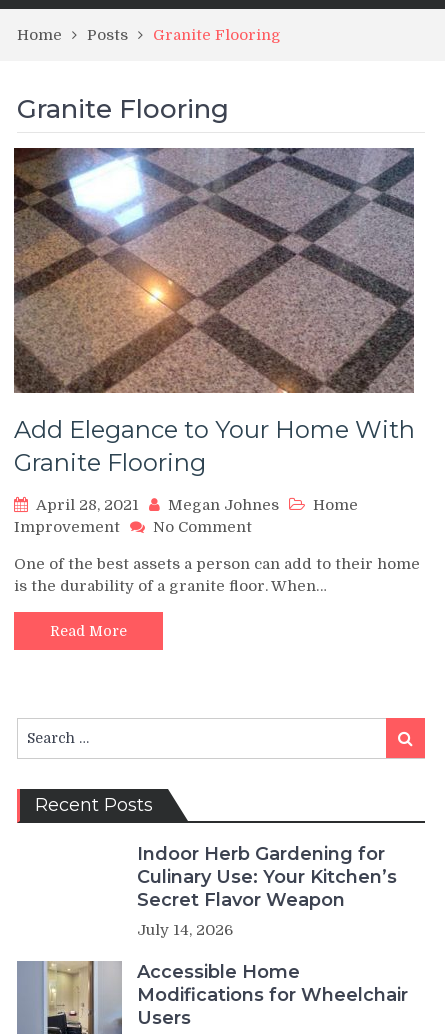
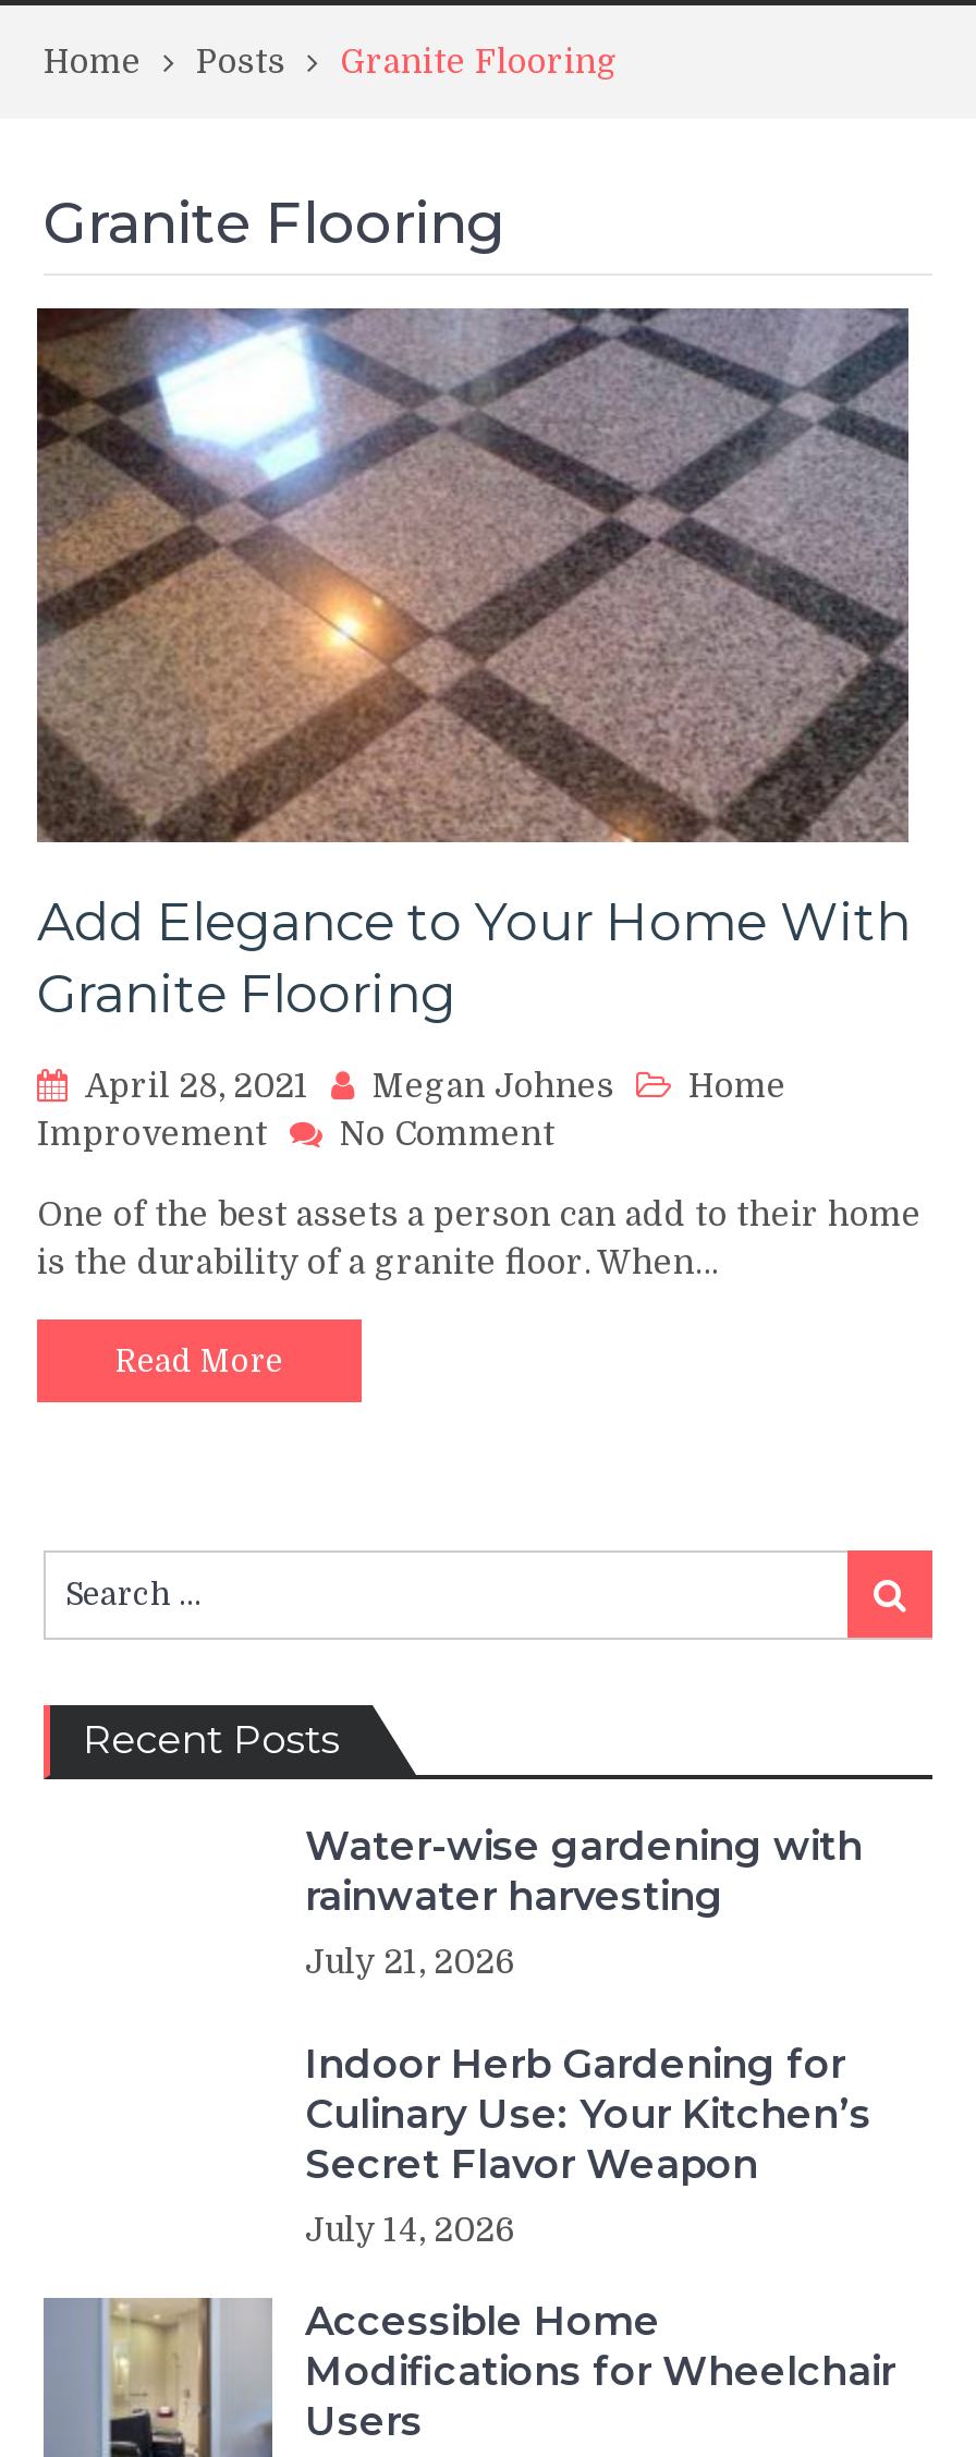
+ Water-wise gardening with
+ rainwater harvesting
+ July 21, 2026
